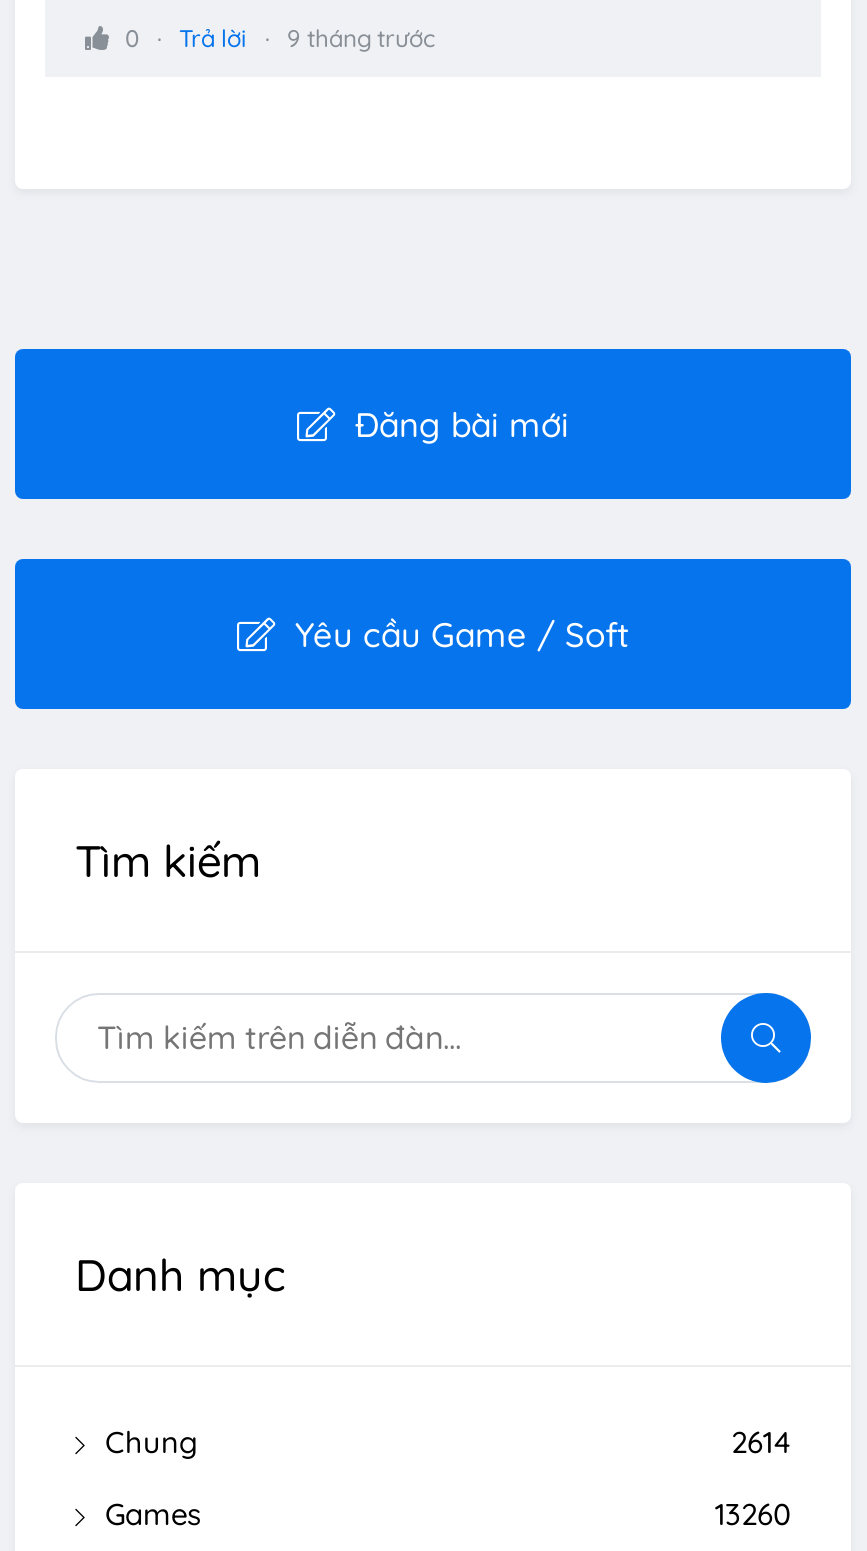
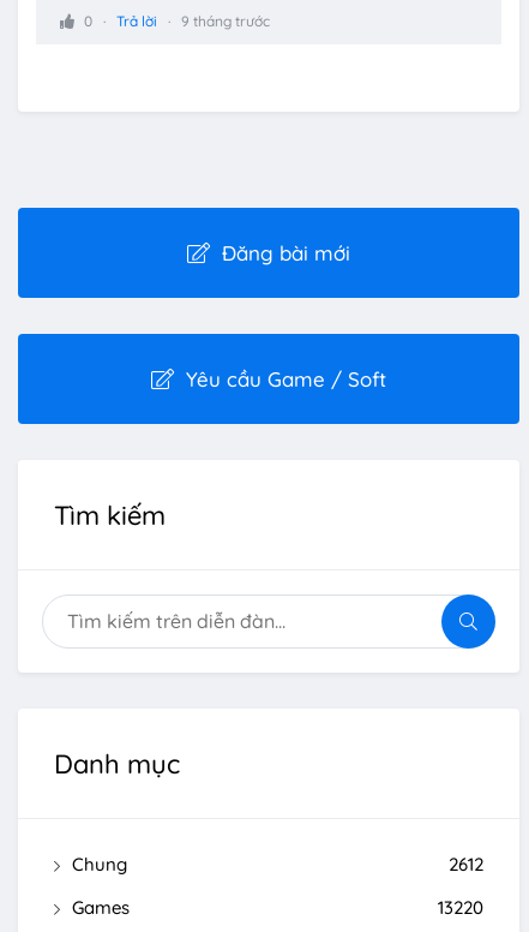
- 2614
+ 2612

- 13260
+ 13220
